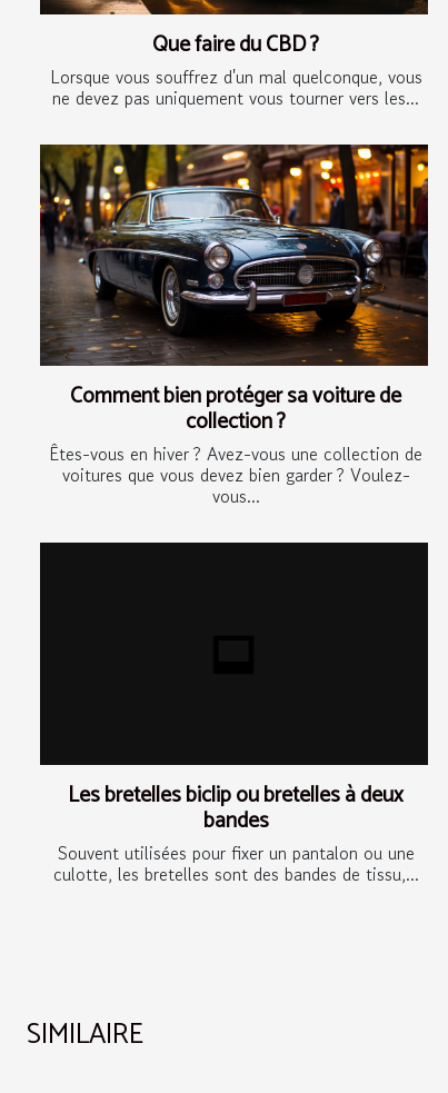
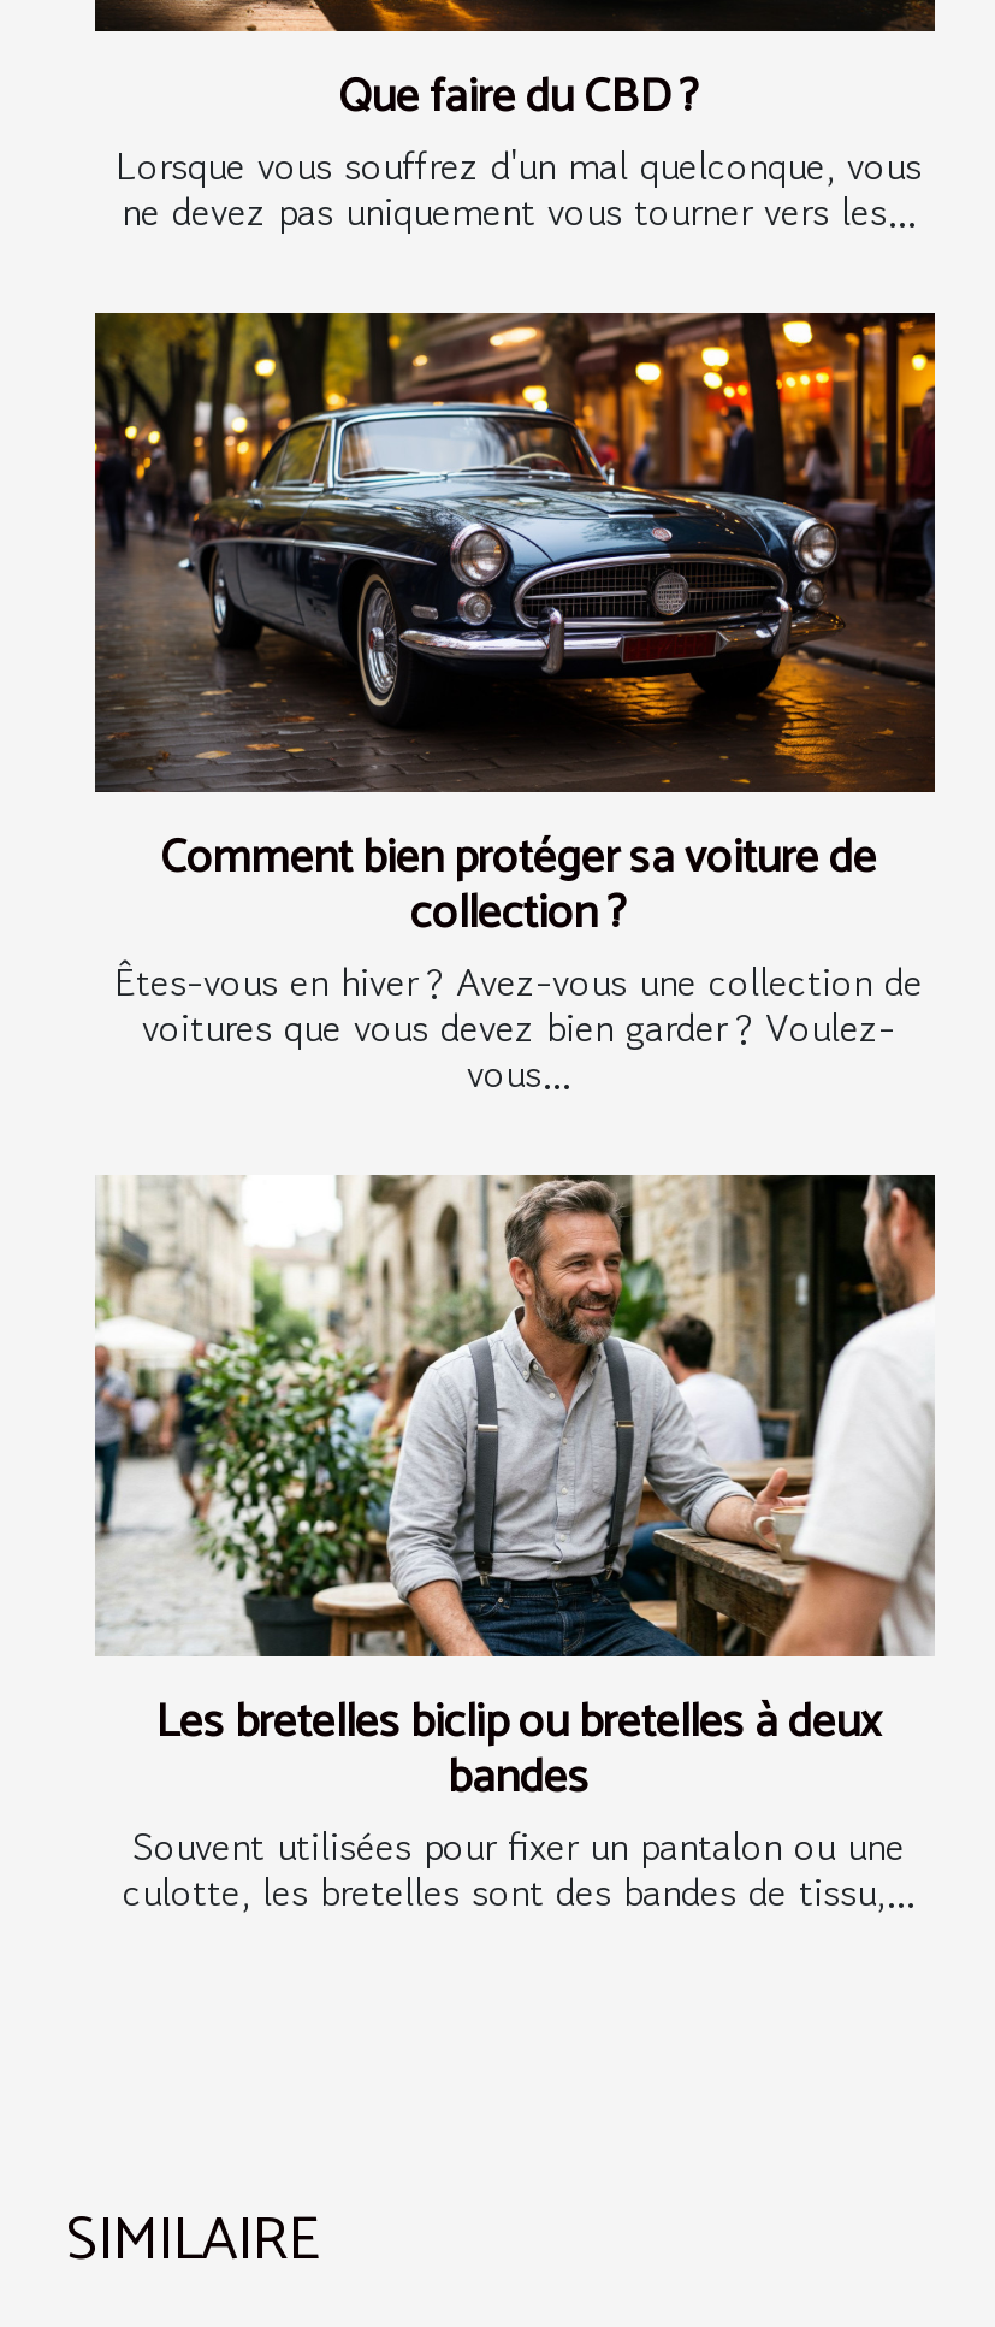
+ [image]
